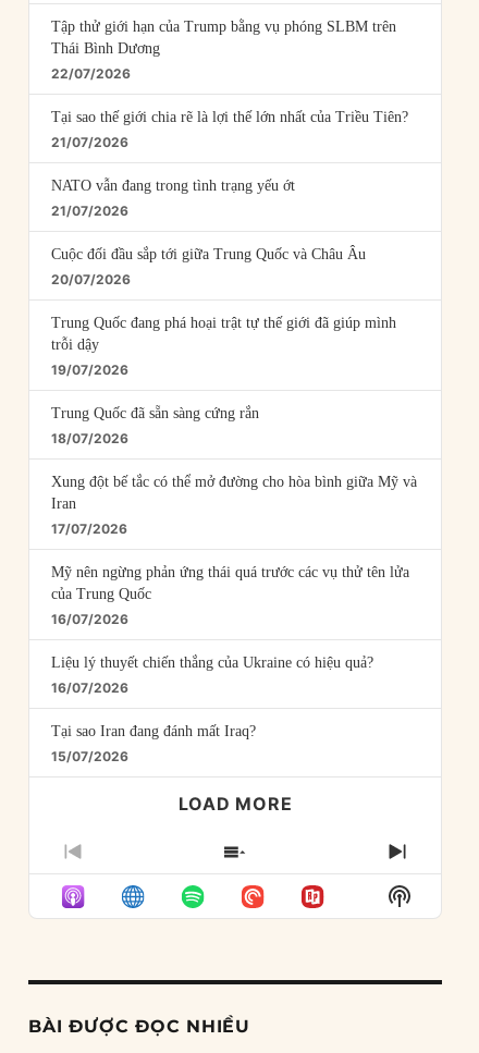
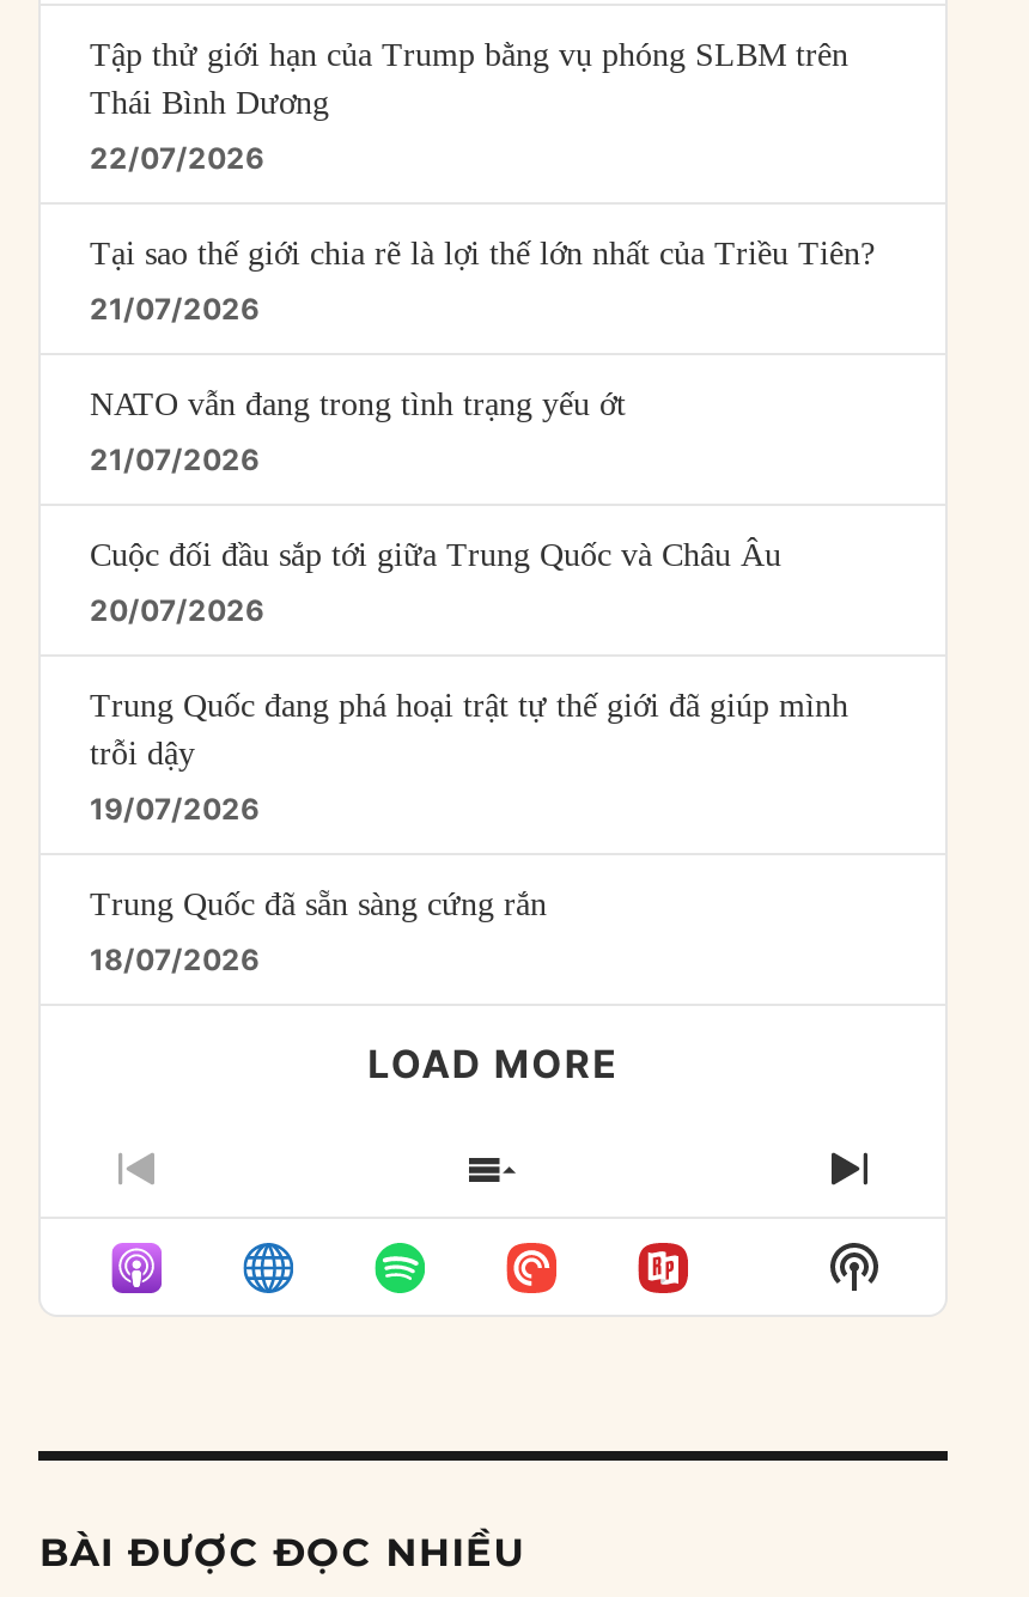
- Xung đột bế tắc có thể mở đường cho hòa bình giữa Mỹ và
- Iran
- 17/07/2026
- Mỹ nên ngừng phản ứng thái quá trước các vụ thử tên lửa
- của Trung Quốc
- 16/07/2026
- Liệu lý thuyết chiến thắng của Ukraine có hiệu quả?
- 16/07/2026
- Tại sao Iran đang đánh mất Iraq?
- 15/07/2026
